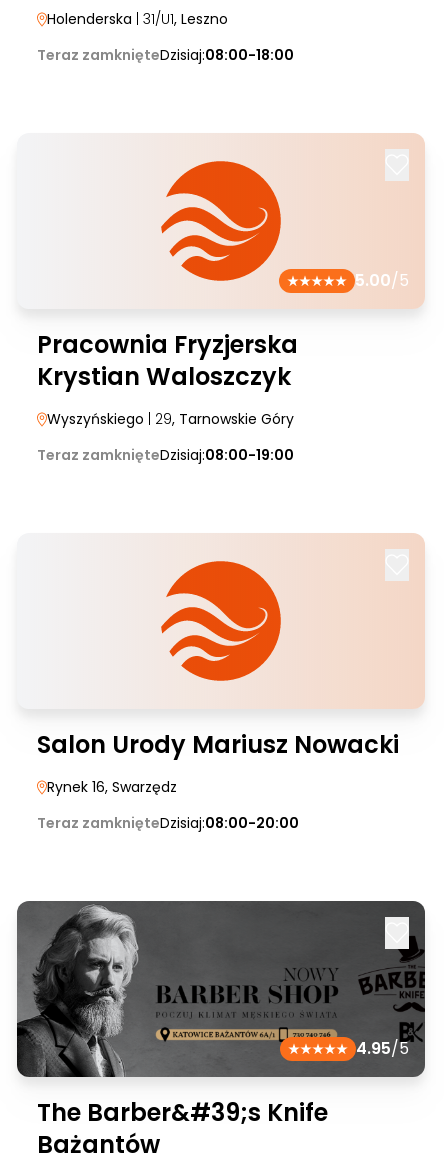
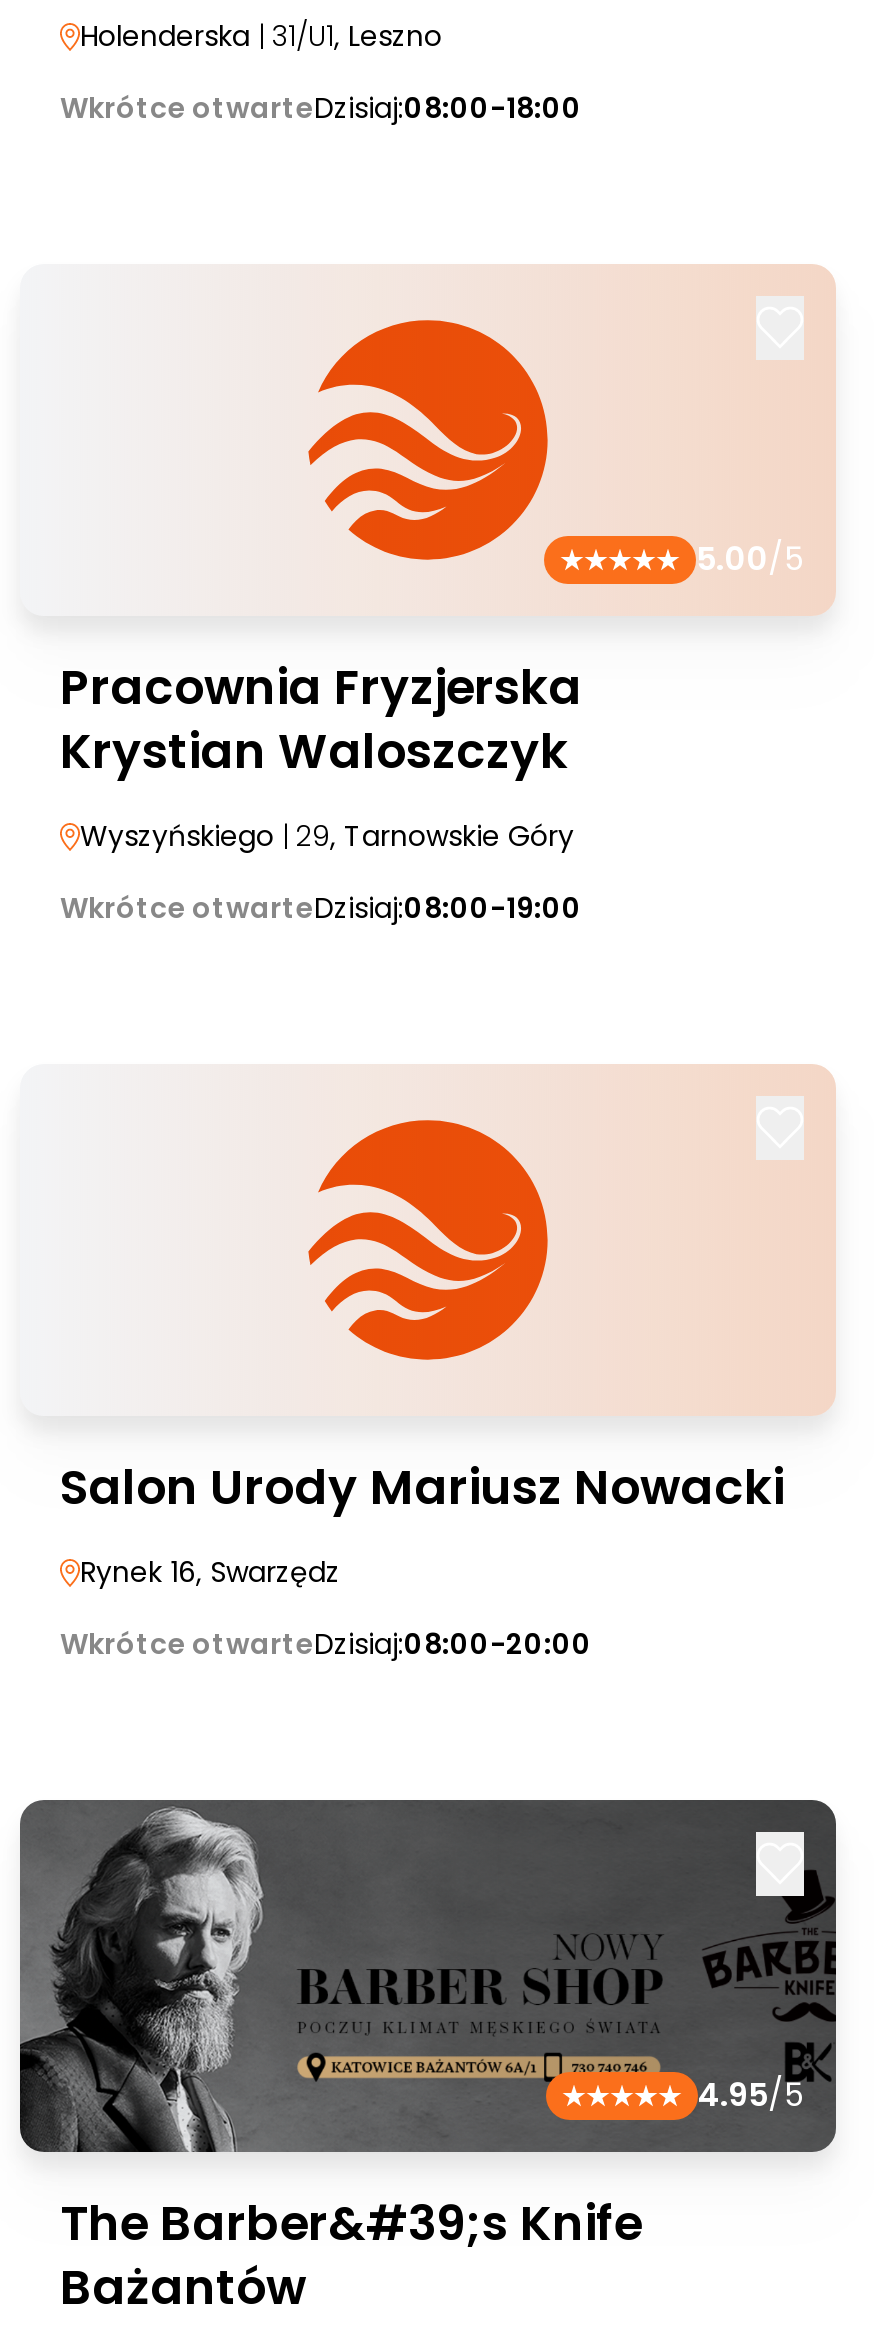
- Teraz zamknięteDzisiaj:08:00-18:00
+ Wkrótce otwarteDzisiaj:08:00-18:00

- Teraz zamknięteDzisiaj:08:00-19:00
+ Wkrótce otwarteDzisiaj:08:00-19:00

- Teraz zamknięteDzisiaj:08:00-20:00
+ Wkrótce otwarteDzisiaj:08:00-20:00
